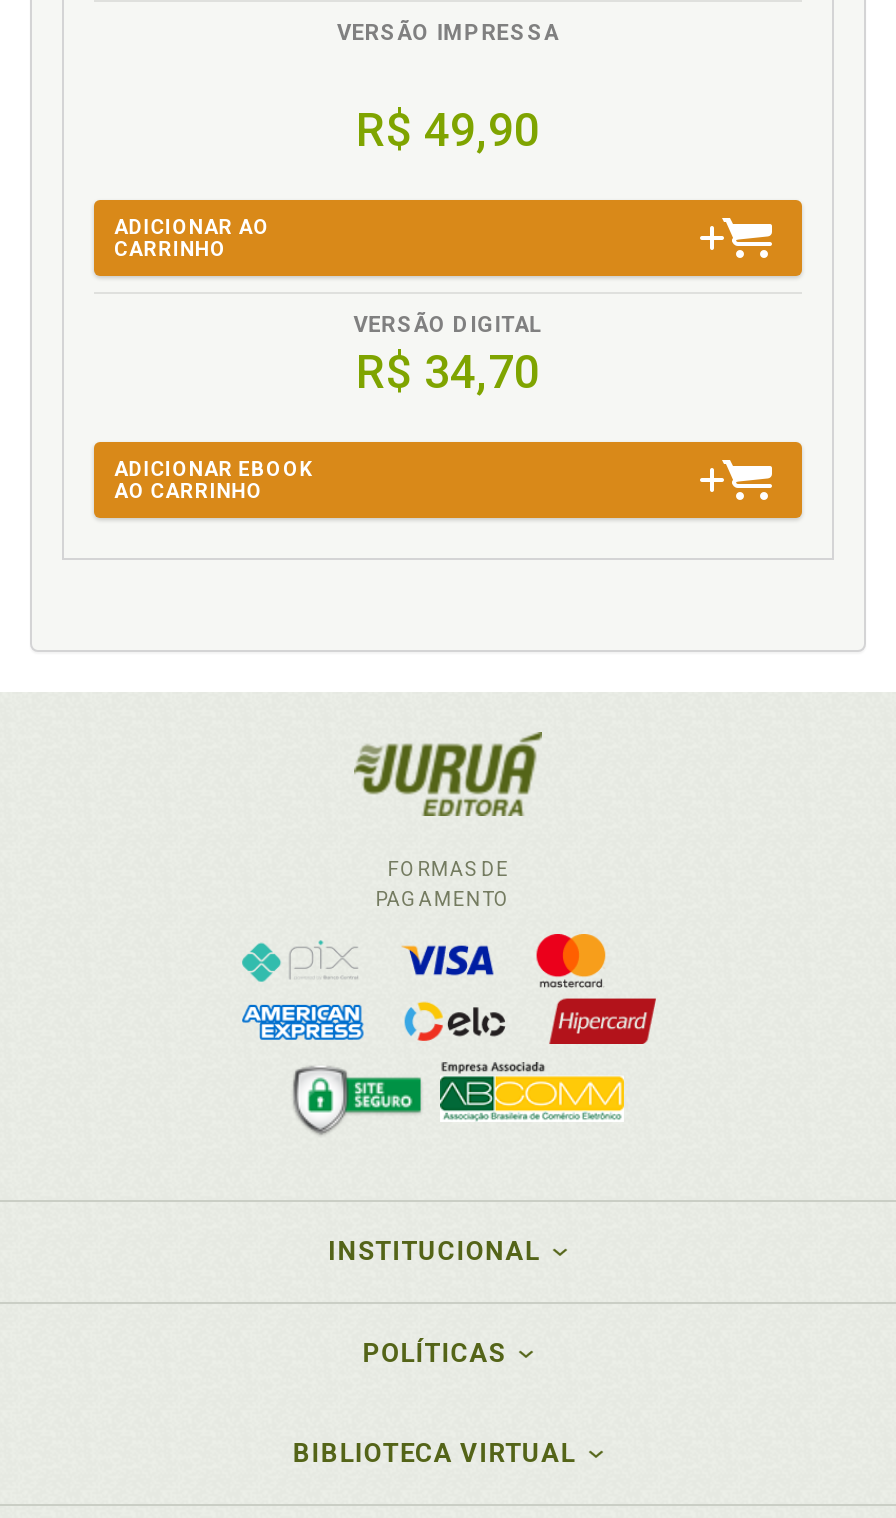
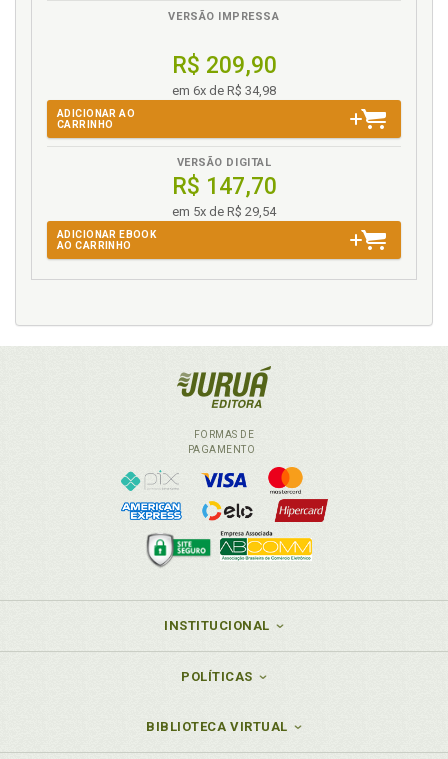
- R$ 49,90
+ R$ 209,90
+ em 6x de R$ 34,98

- R$ 34,70
+ R$ 147,70
+ em 5x de R$ 29,54
